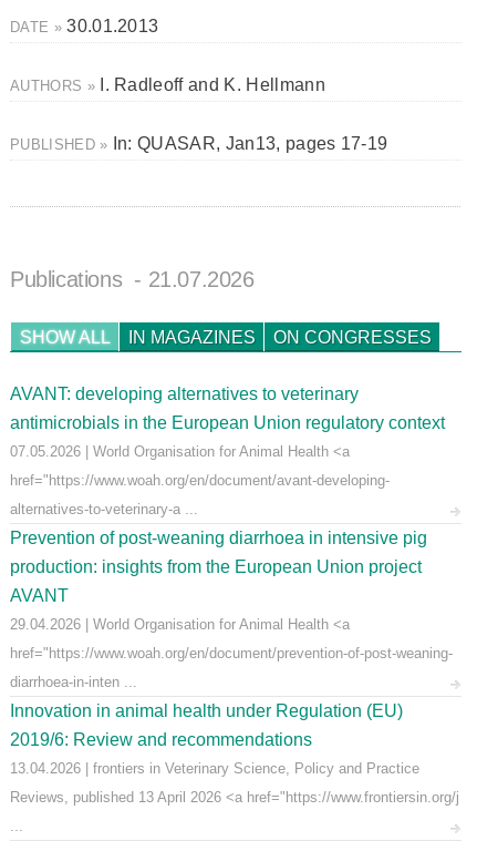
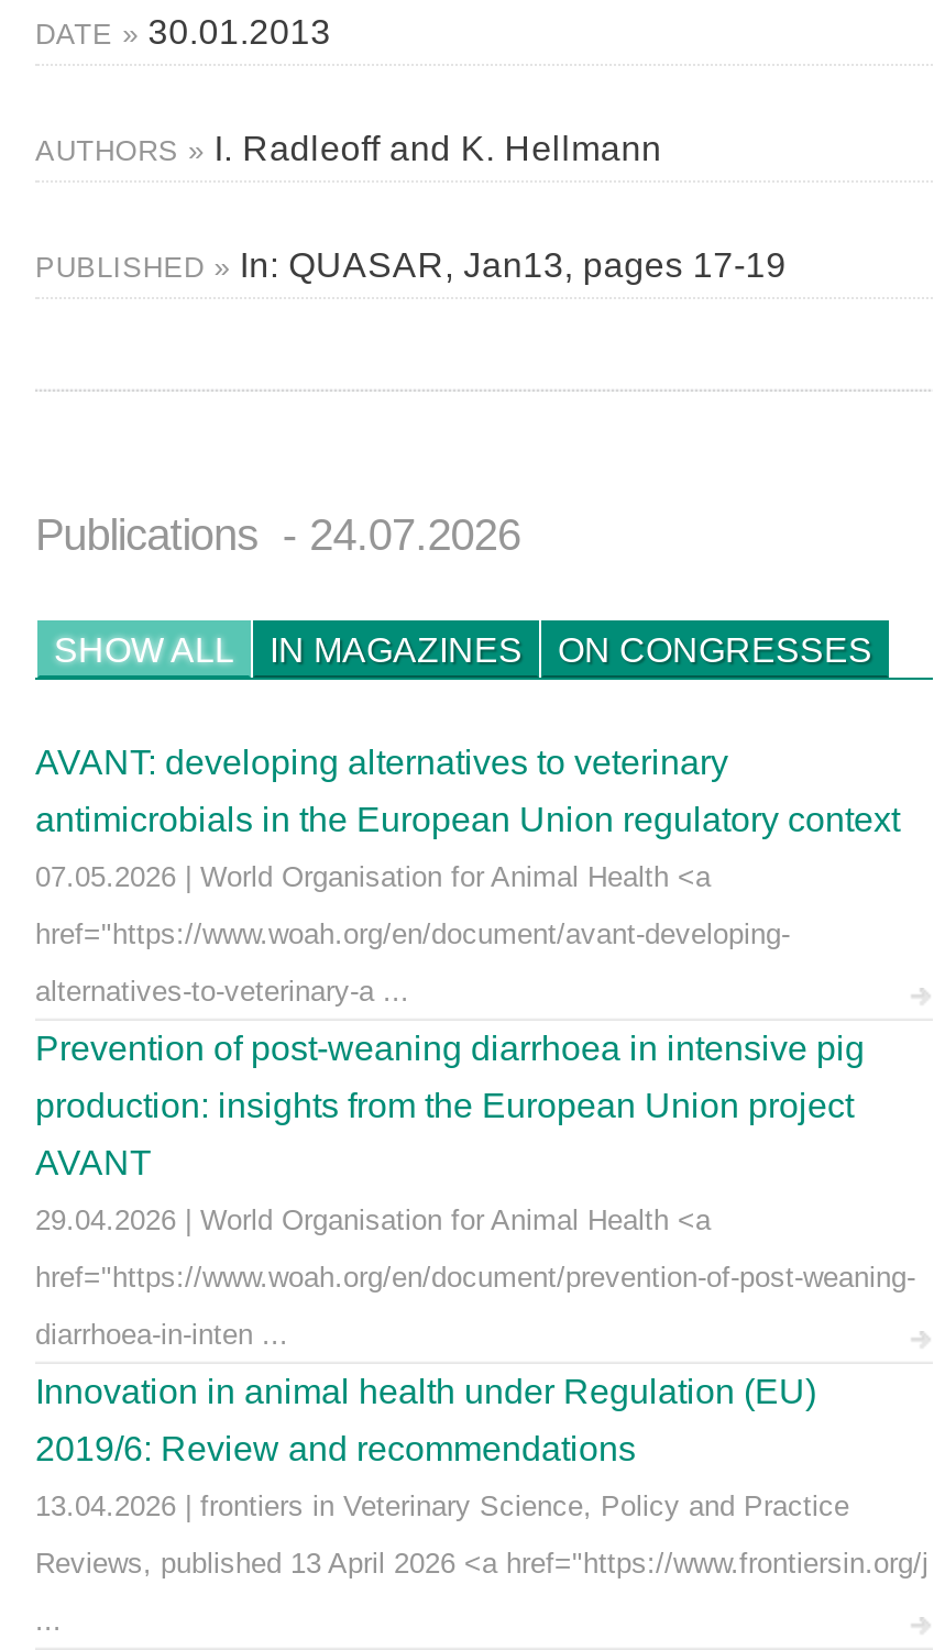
- Publications - 21.07.2026
+ Publications - 24.07.2026
